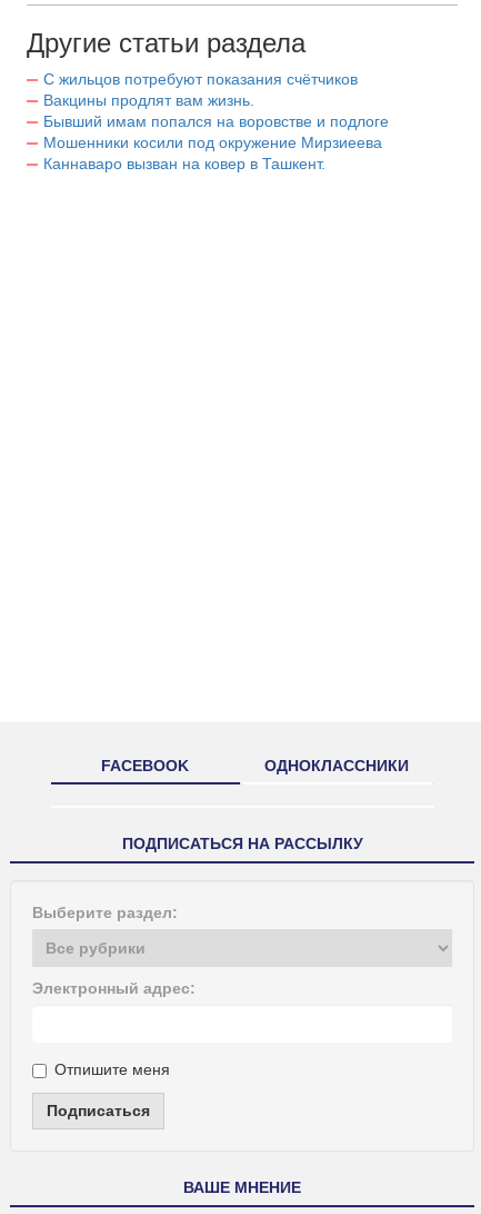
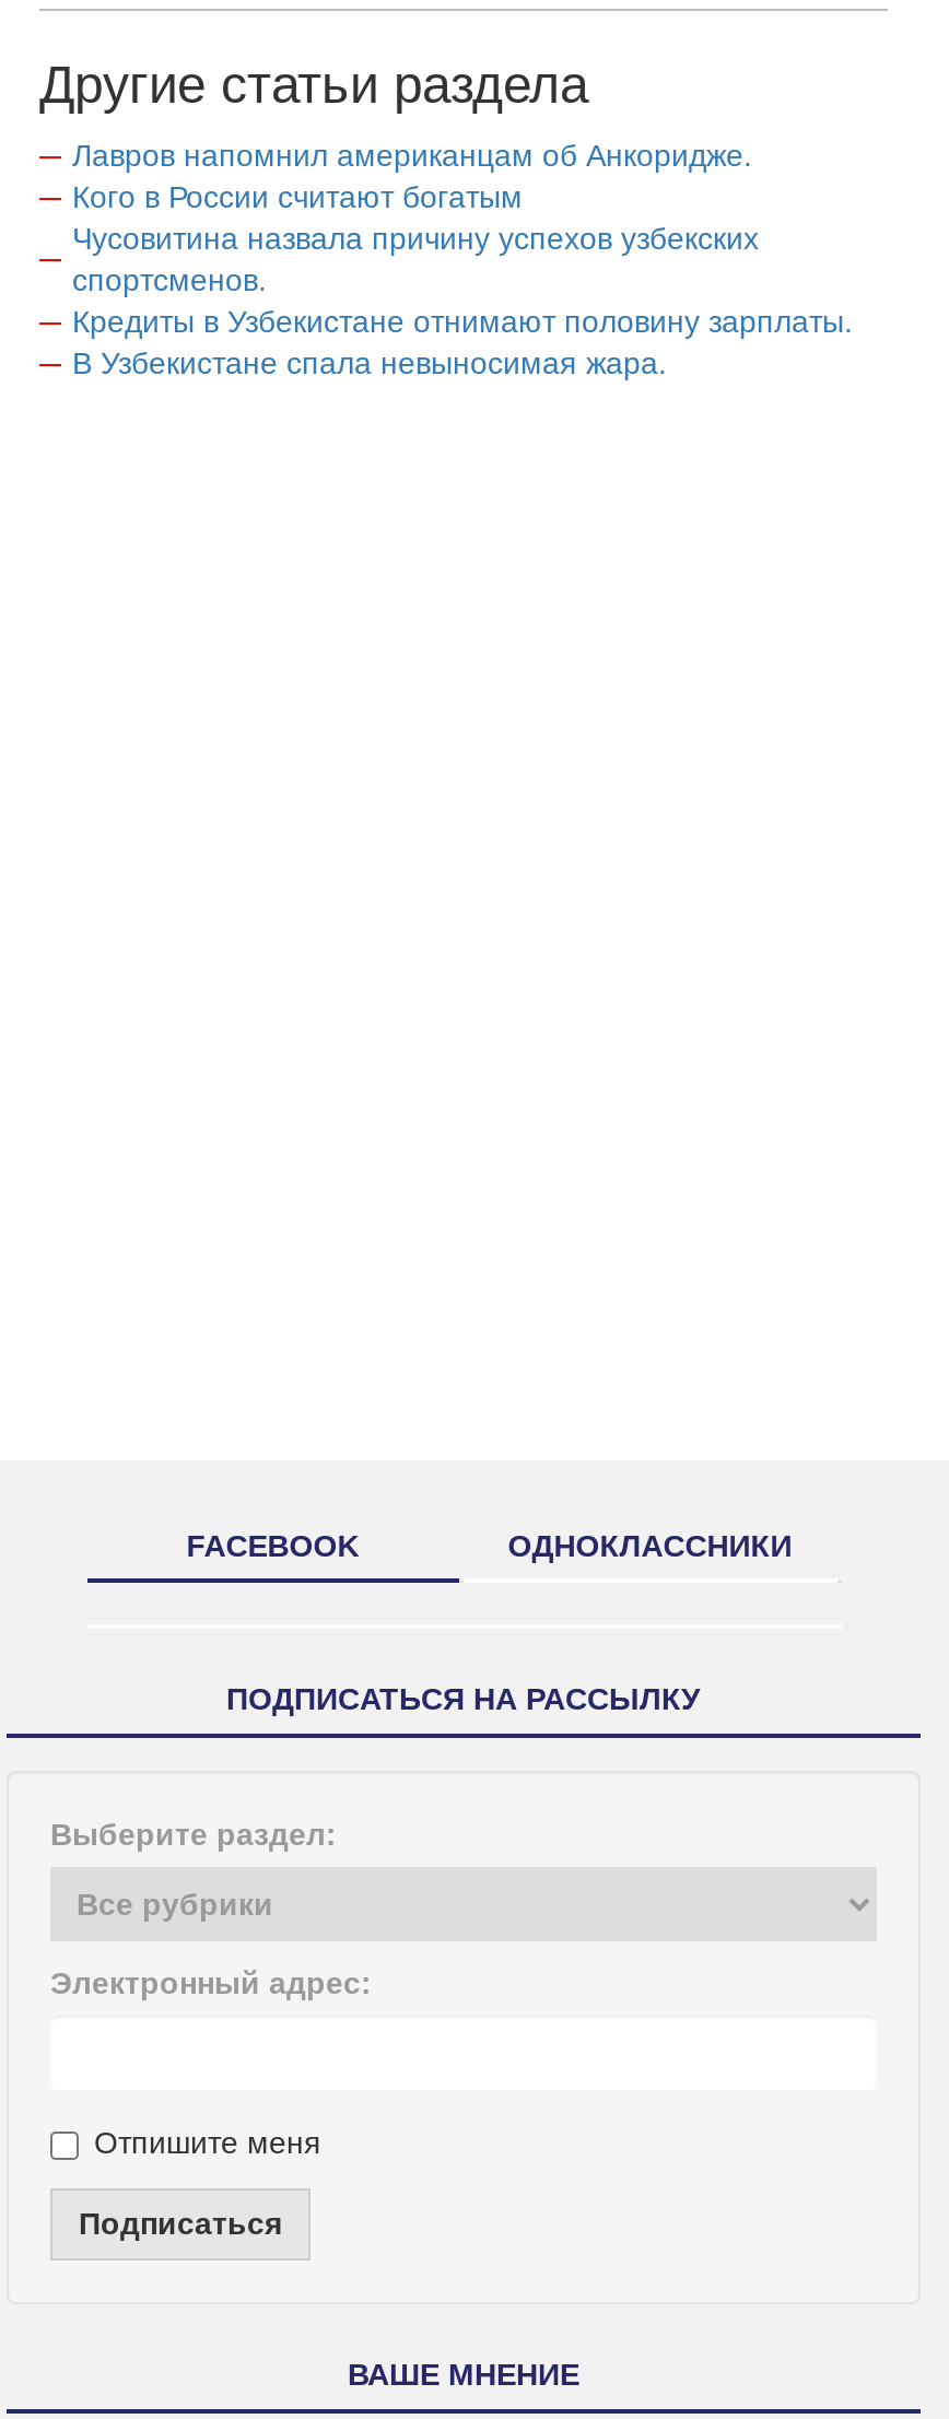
- С жильцов потребуют показания счётчиков
- Вакцины продлят вам жизнь.
- Бывший имам попался на воровстве и подлоге
- Мошенники косили под окружение Мирзиеева
- Каннаваро вызван на ковер в Ташкент.
+ Лавров напомнил американцам об Анкоридже.
+ Кого в России считают богатым
+ Чусовитина назвала причину успехов узбекских
+ спортсменов.
+ Кредиты в Узбекистане отнимают половину зарплаты.
+ В Узбекистане спала невыносимая жара.
